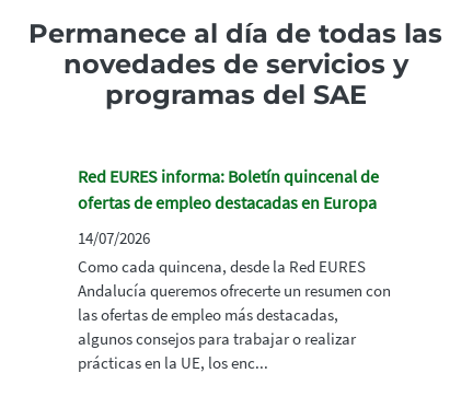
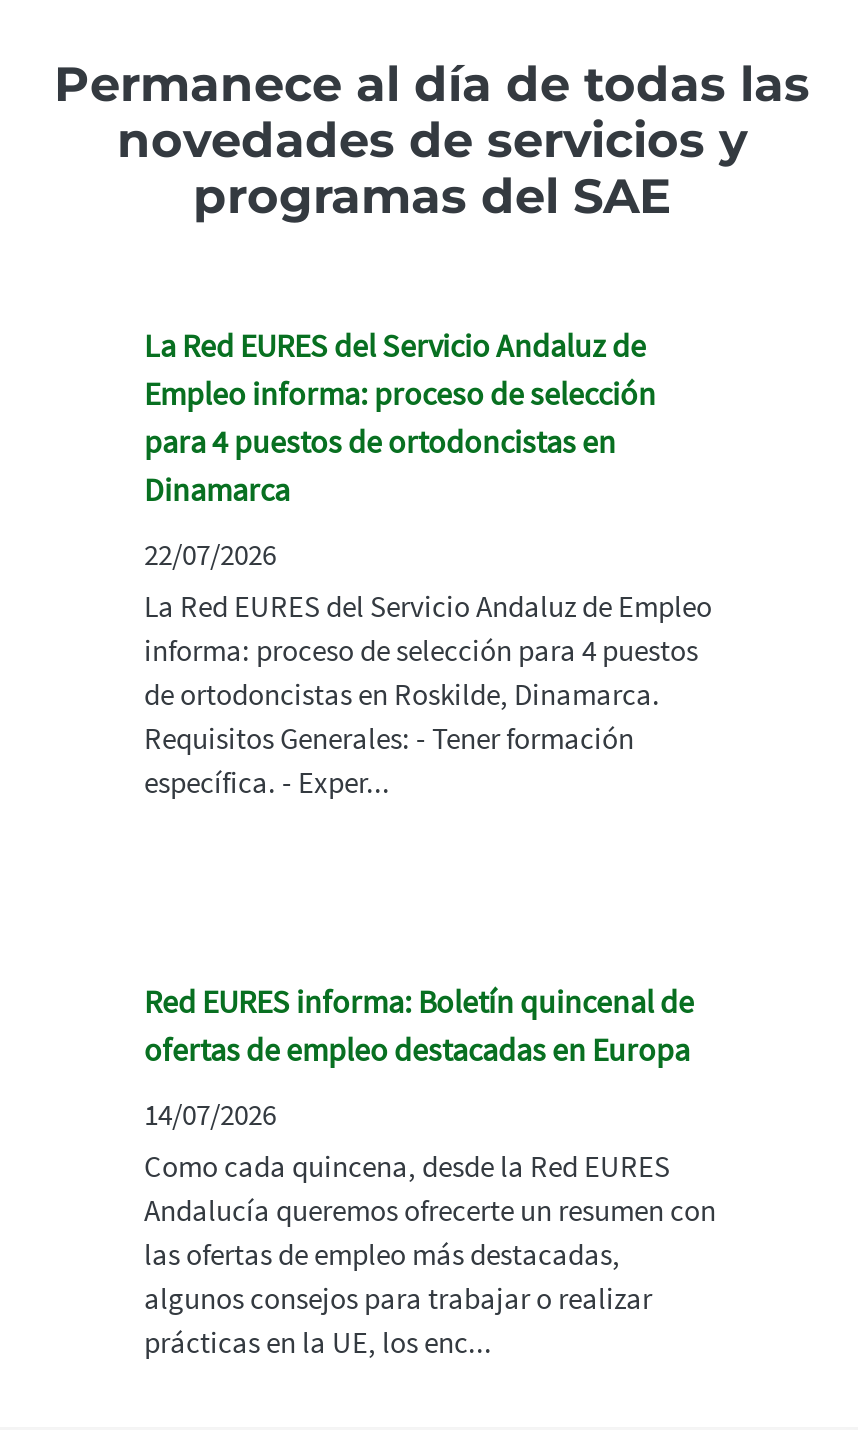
+ La Red EURES del Servicio Andaluz de
+ Empleo informa: proceso de selección
+ para 4 puestos de ortodoncistas en
+ Dinamarca
+ 22/07/2026
+ La Red EURES del Servicio Andaluz de Empleo
+ informa: proceso de selección para 4 puestos
+ de ortodoncistas en Roskilde, Dinamarca.
+ Requisitos Generales: - Tener formación
+ específica. - Exper...
